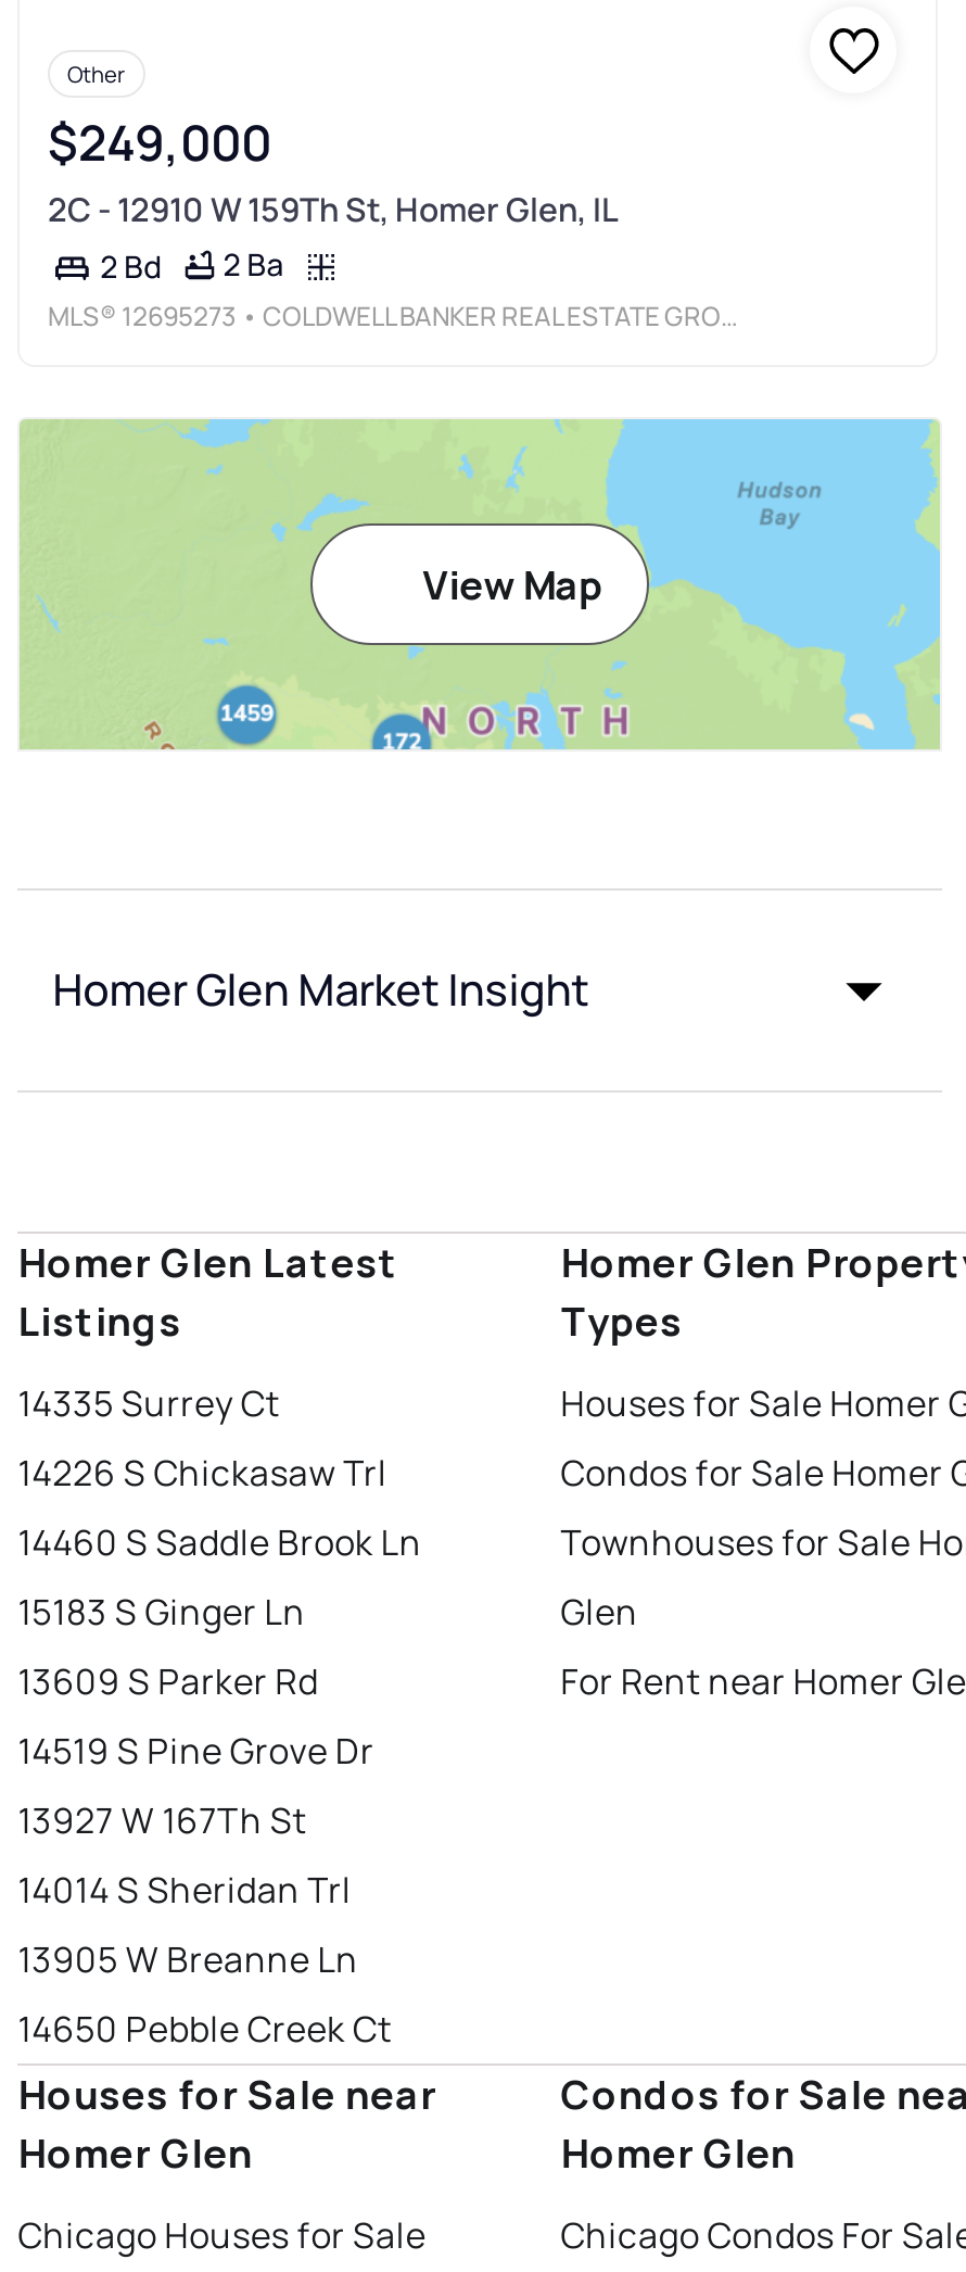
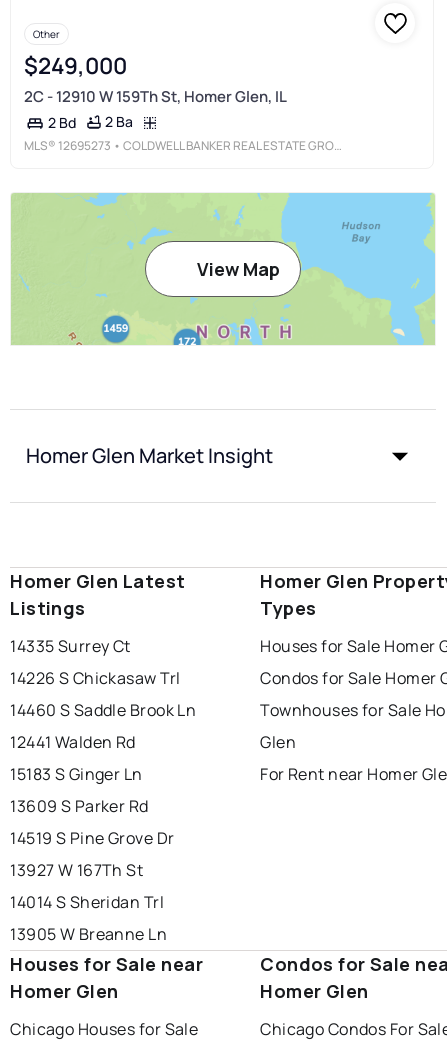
moved down: 15183 S Ginger Ln | 13609 S Parker Rd | 14519 S Pine Grove Dr | 13927 W 167Th St | 14014 S Sheridan Trl | 13905 W Breanne Ln

+ 12441 Walden Rd

- 14650 Pebble Creek Ct
